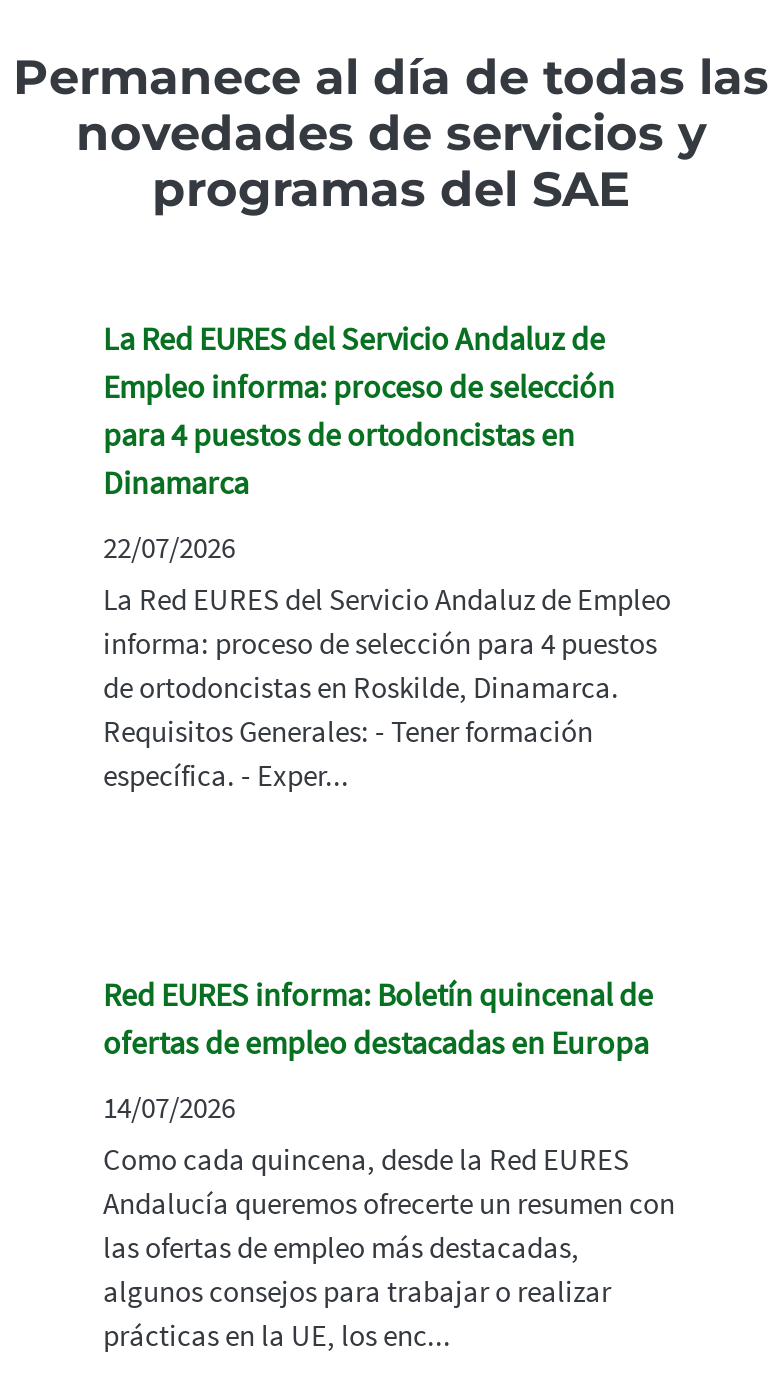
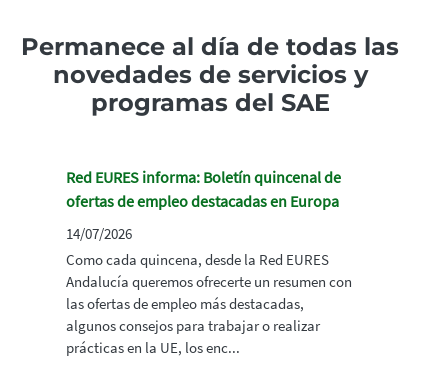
- La Red EURES del Servicio Andaluz de
- Empleo informa: proceso de selección
- para 4 puestos de ortodoncistas en
- Dinamarca
- 22/07/2026
- La Red EURES del Servicio Andaluz de Empleo
- informa: proceso de selección para 4 puestos
- de ortodoncistas en Roskilde, Dinamarca.
- Requisitos Generales: - Tener formación
- específica. - Exper...
